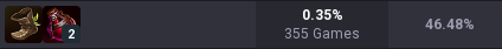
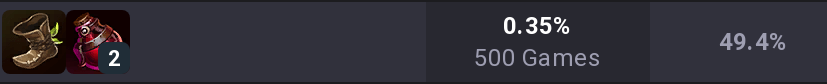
- 46.48%
+ 49.4%

- 355 Games
+ 500 Games
